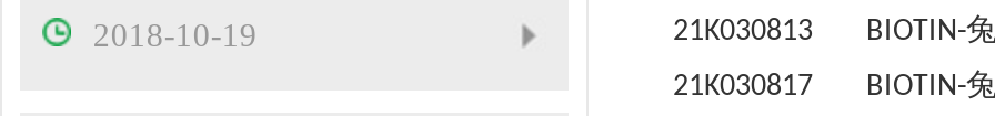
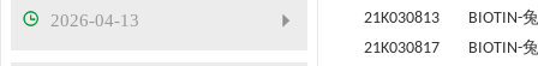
- 2018-10-19
+ 2026-04-13
